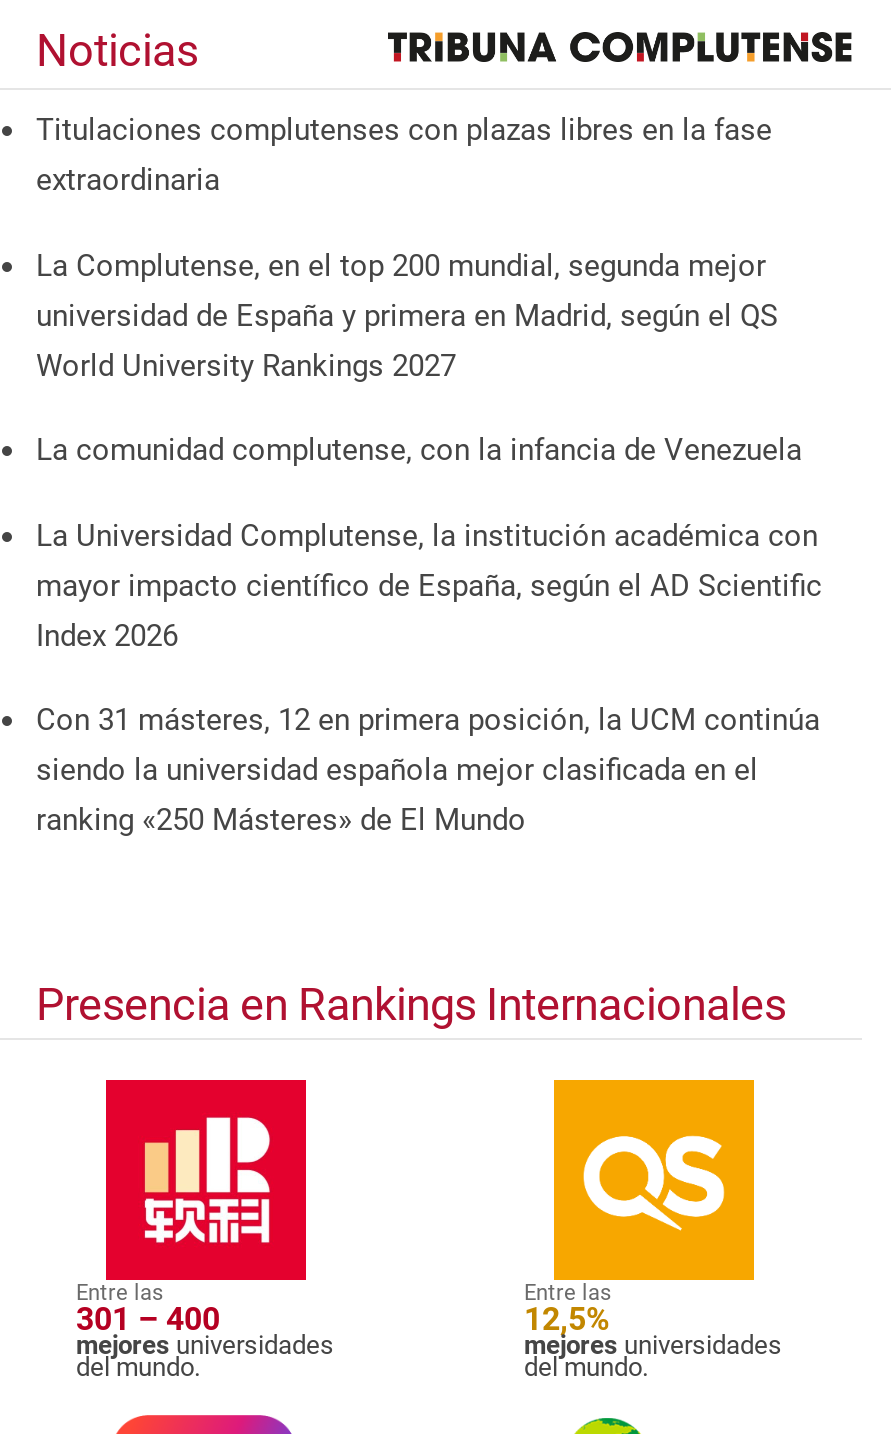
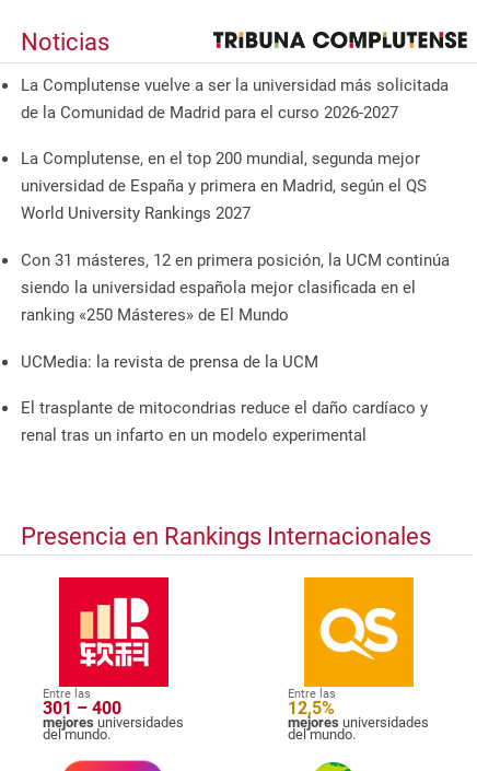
- Titulaciones complutenses con plazas libres en la fase
- extraordinaria
+ La Complutense vuelve a ser la universidad más solicitada
+ de la Comunidad de Madrid para el curso 2026-2027

- La comunidad complutense, con la infancia de Venezuela
- La Universidad Complutense, la institución académica con
- mayor impacto científico de España, según el AD Scientific
- Index 2026

moved up: Con 31 másteres, 12 en primera posición, la UCM continúa | siendo la universidad española mejor clasificada en el | ranking «250 Másteres» de El Mundo

+ UCMedia: la revista de prensa de la UCM
+ El trasplante de mitocondrias reduce el daño cardíaco y
+ renal tras un infarto en un modelo experimental
